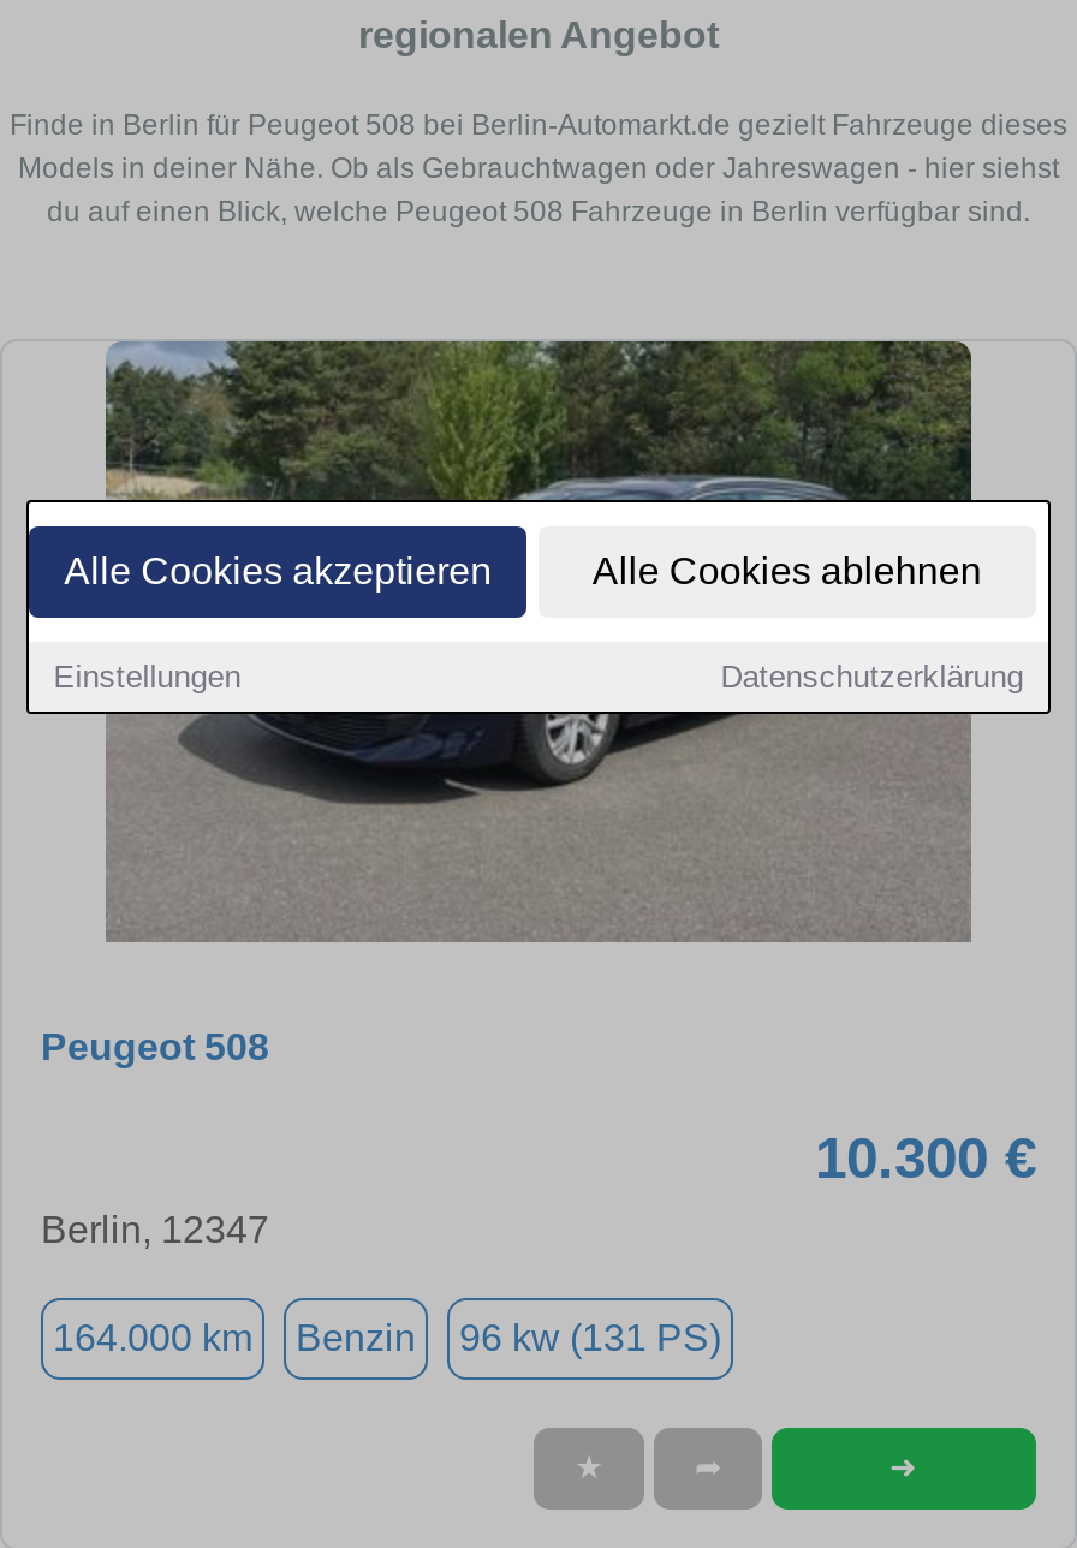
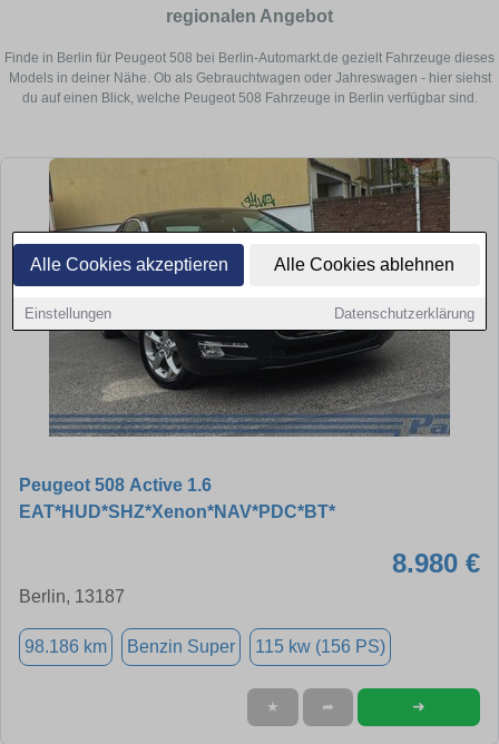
- [image]
+ [image]

- [image]
- Peugeot 508
+ [image]
+ Peugeot 508 Active 1.6
+ EAT*HUD*SHZ*Xenon*NAV*PDC*BT*

- 10.300 €
- Berlin, 12347
+ 8.980 €
+ Berlin, 13187

- 164.000 km
- Benzin
- 96 kw (131 PS)
+ 98.186 km
+ Benzin Super
+ 115 kw (156 PS)
